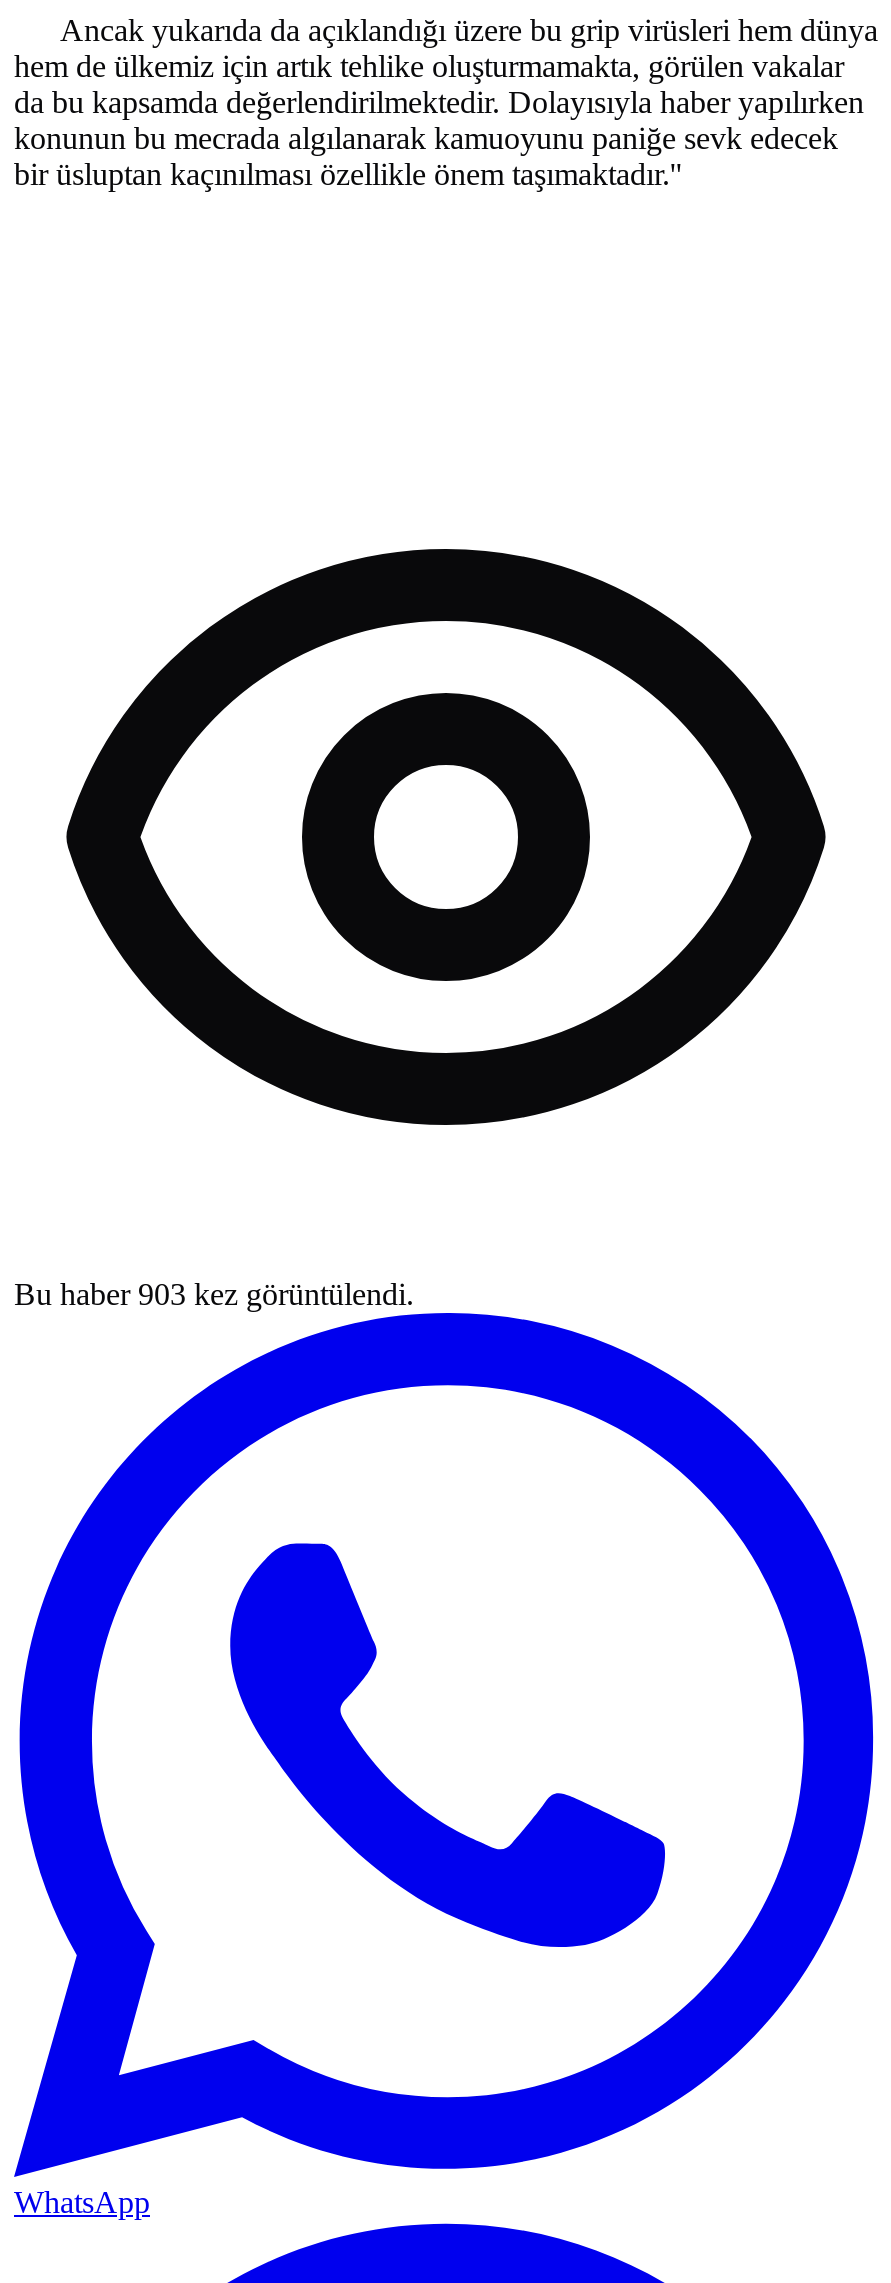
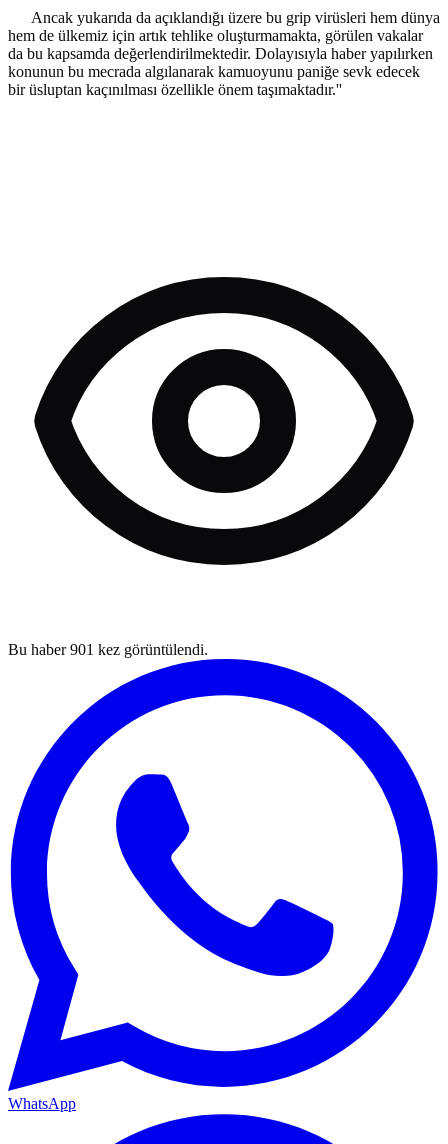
- Bu haber 903 kez görüntülendi.
+ Bu haber 901 kez görüntülendi.
